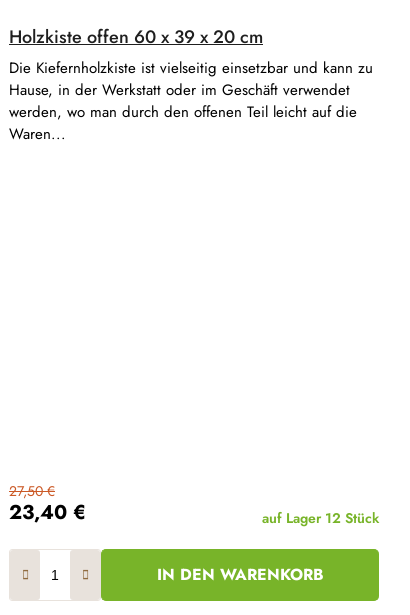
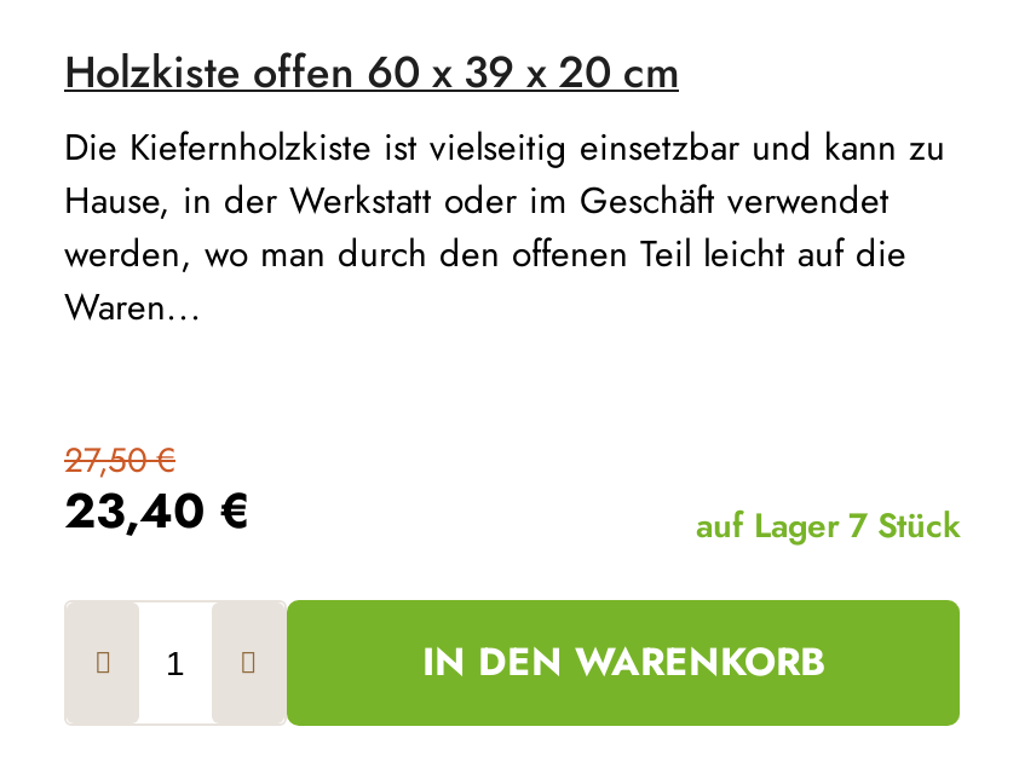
- auf Lager 12 Stück
+ auf Lager 7 Stück
